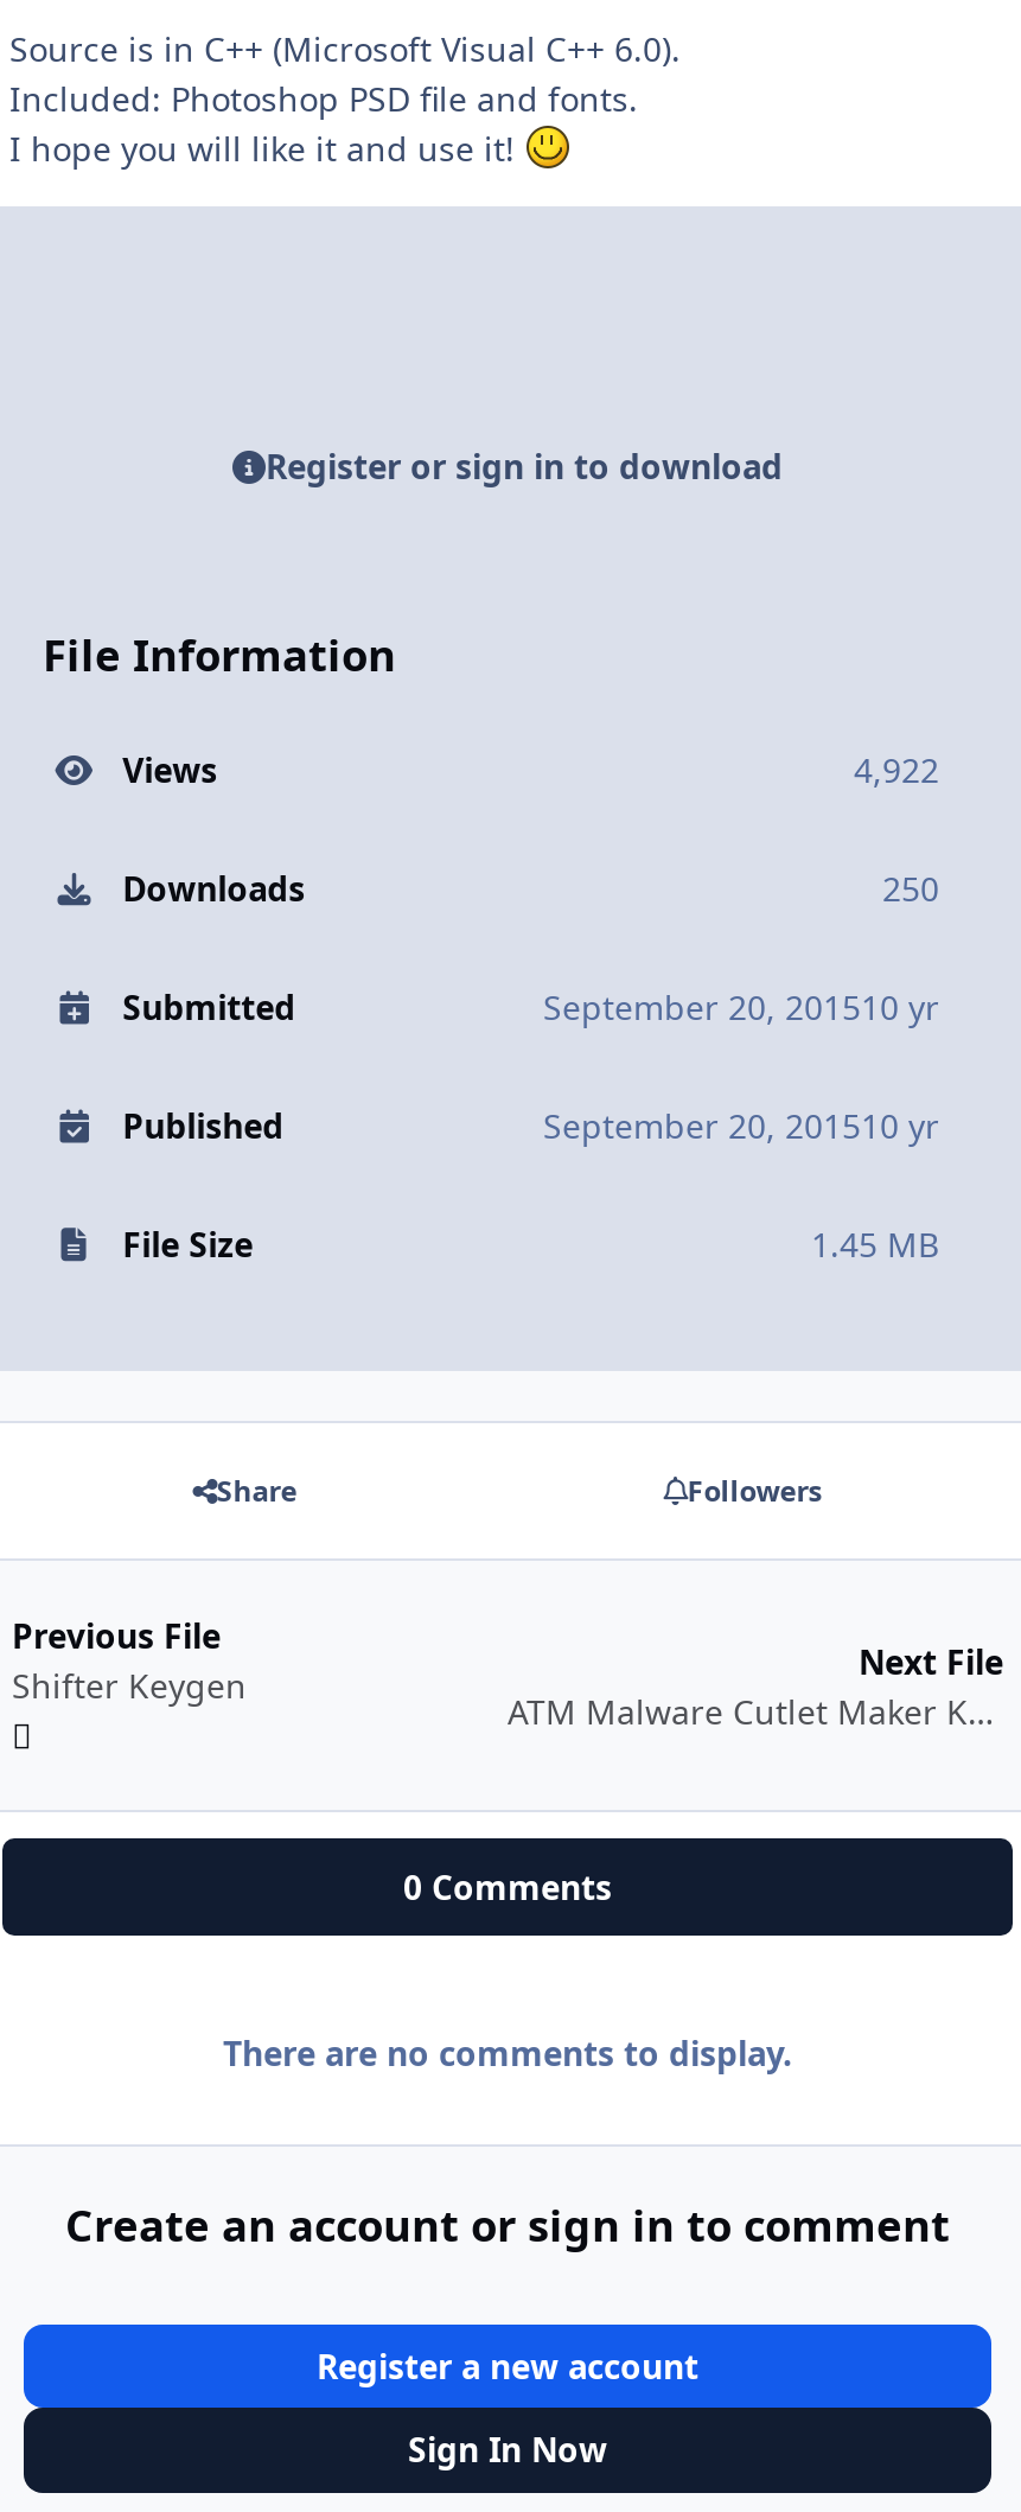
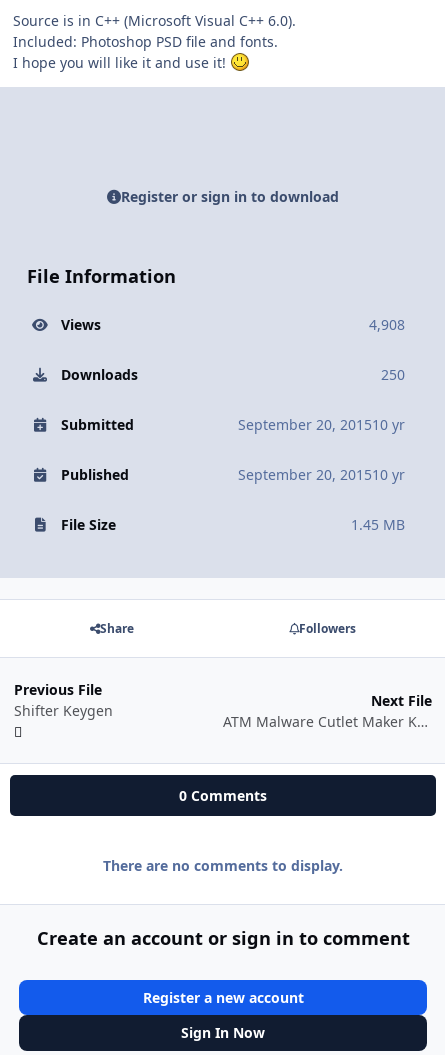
- 4,922
+ 4,908
